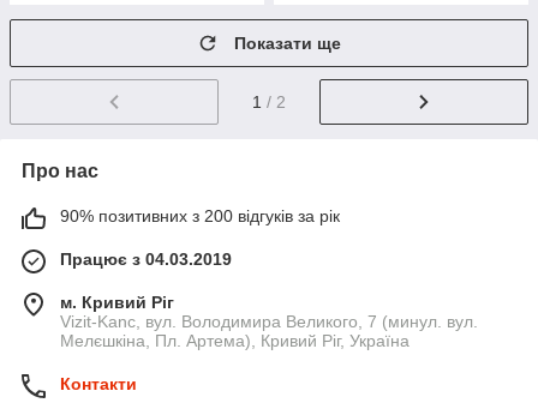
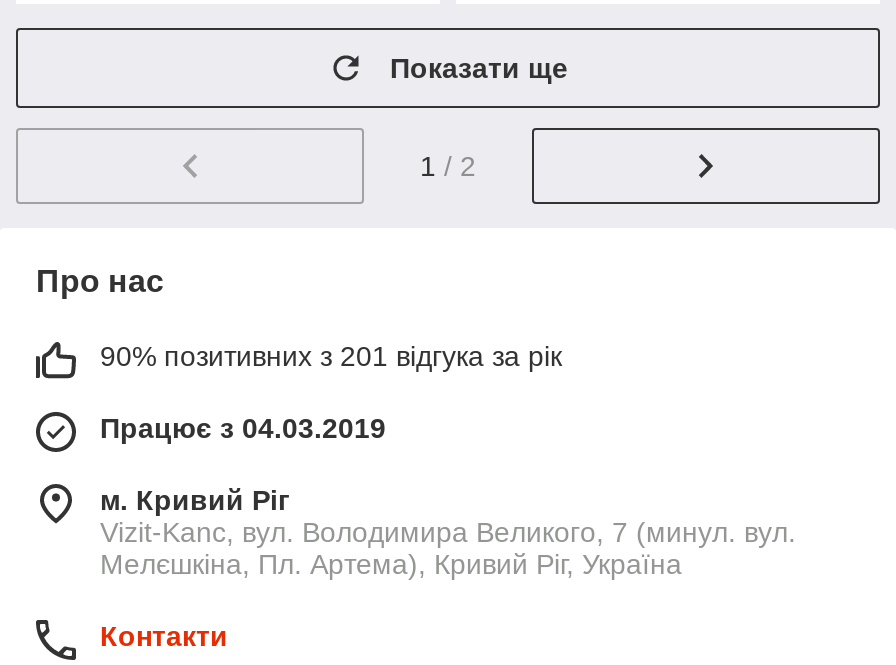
- 90% позитивних з 200 відгуків за рік
+ 90% позитивних з 201 відгука за рік
